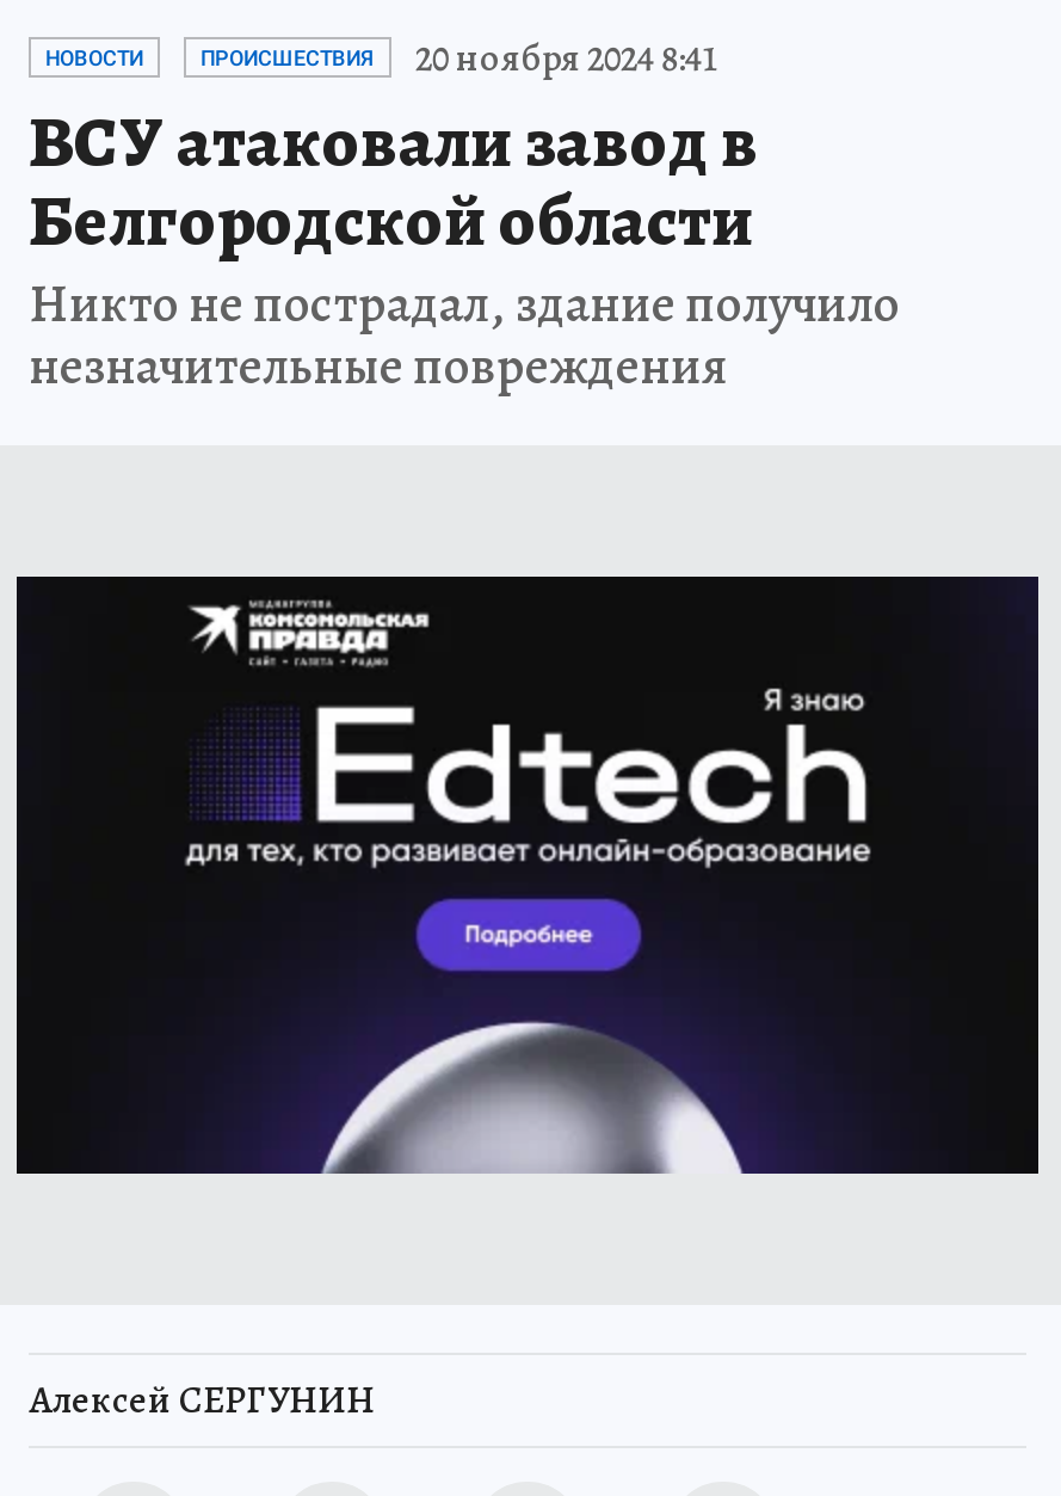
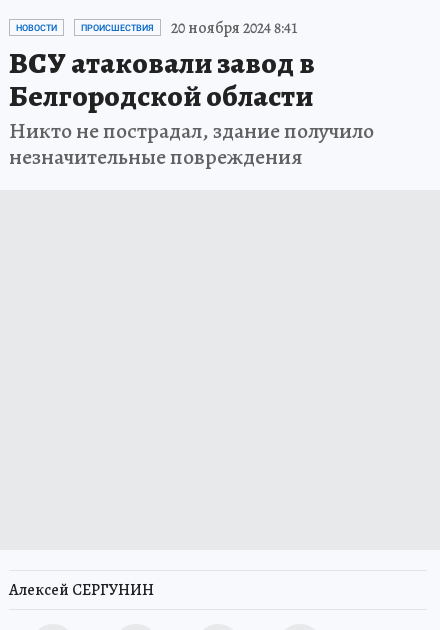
- [image]
